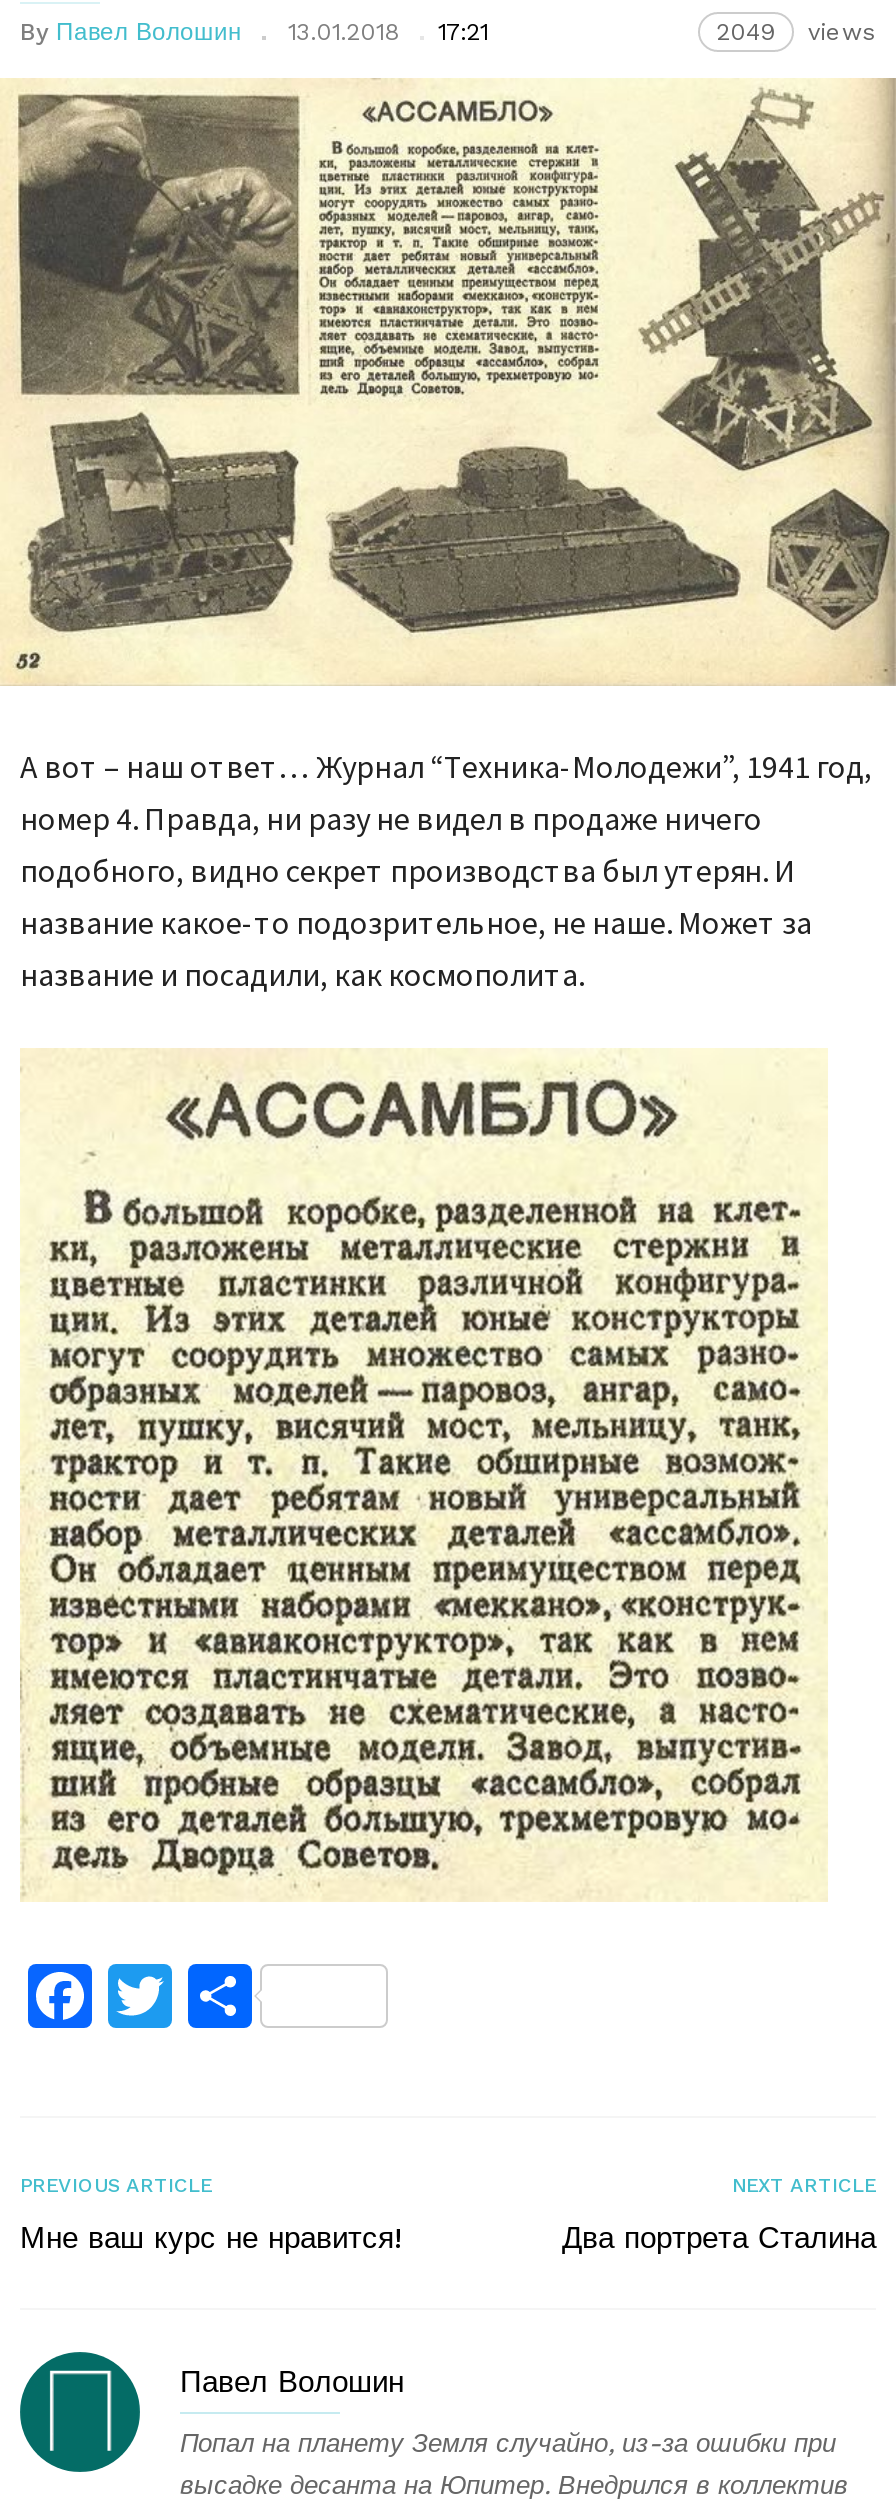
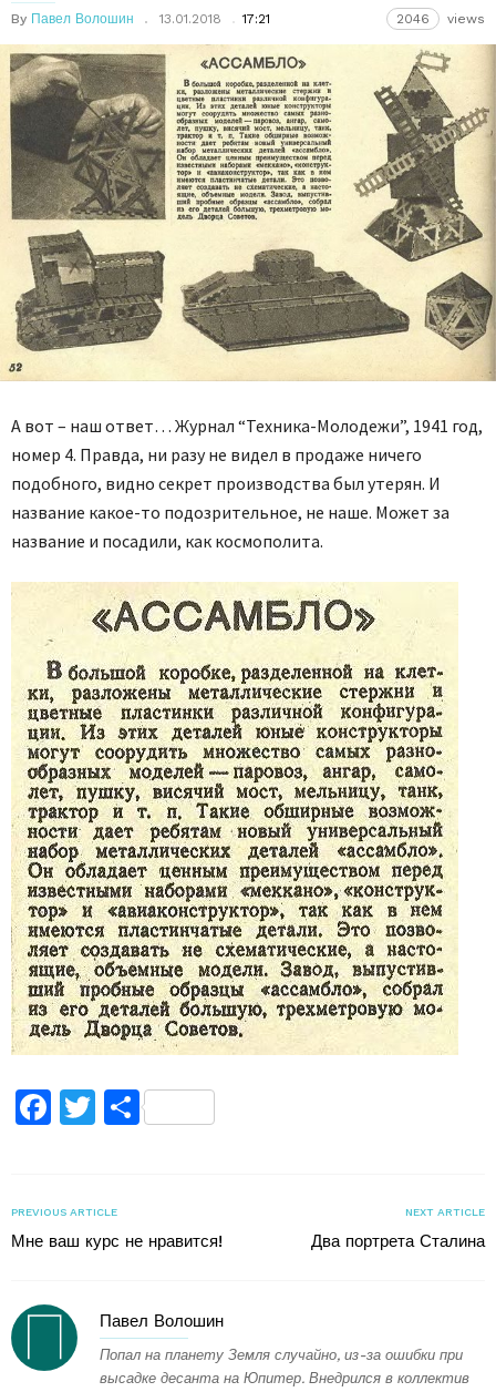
- 2049 views
+ 2046 views
